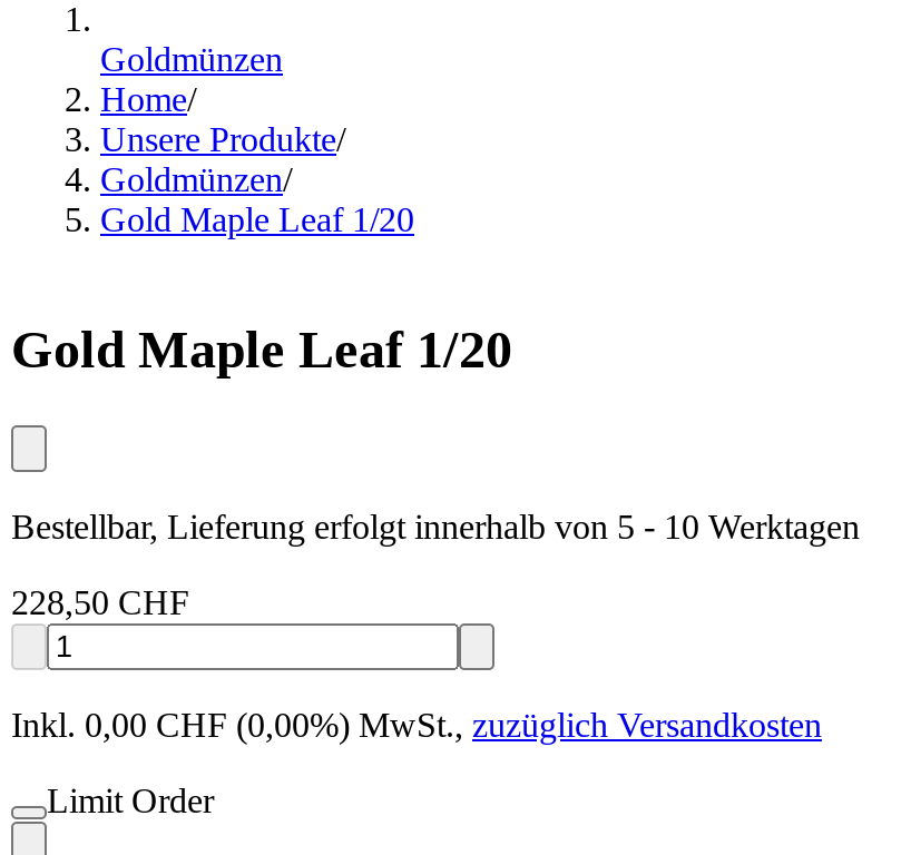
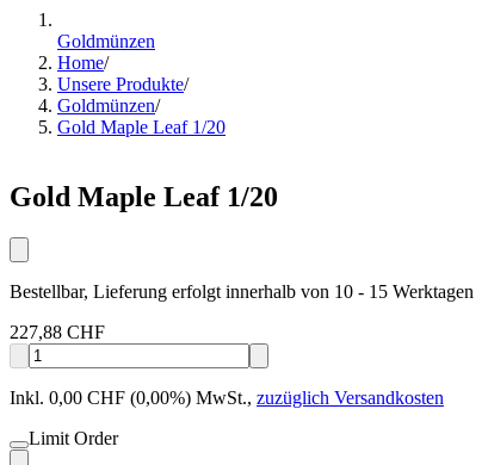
- Bestellbar, Lieferung erfolgt innerhalb von 5 - 10 Werktagen
+ Bestellbar, Lieferung erfolgt innerhalb von 10 - 15 Werktagen

- 228,50 CHF
+ 227,88 CHF
